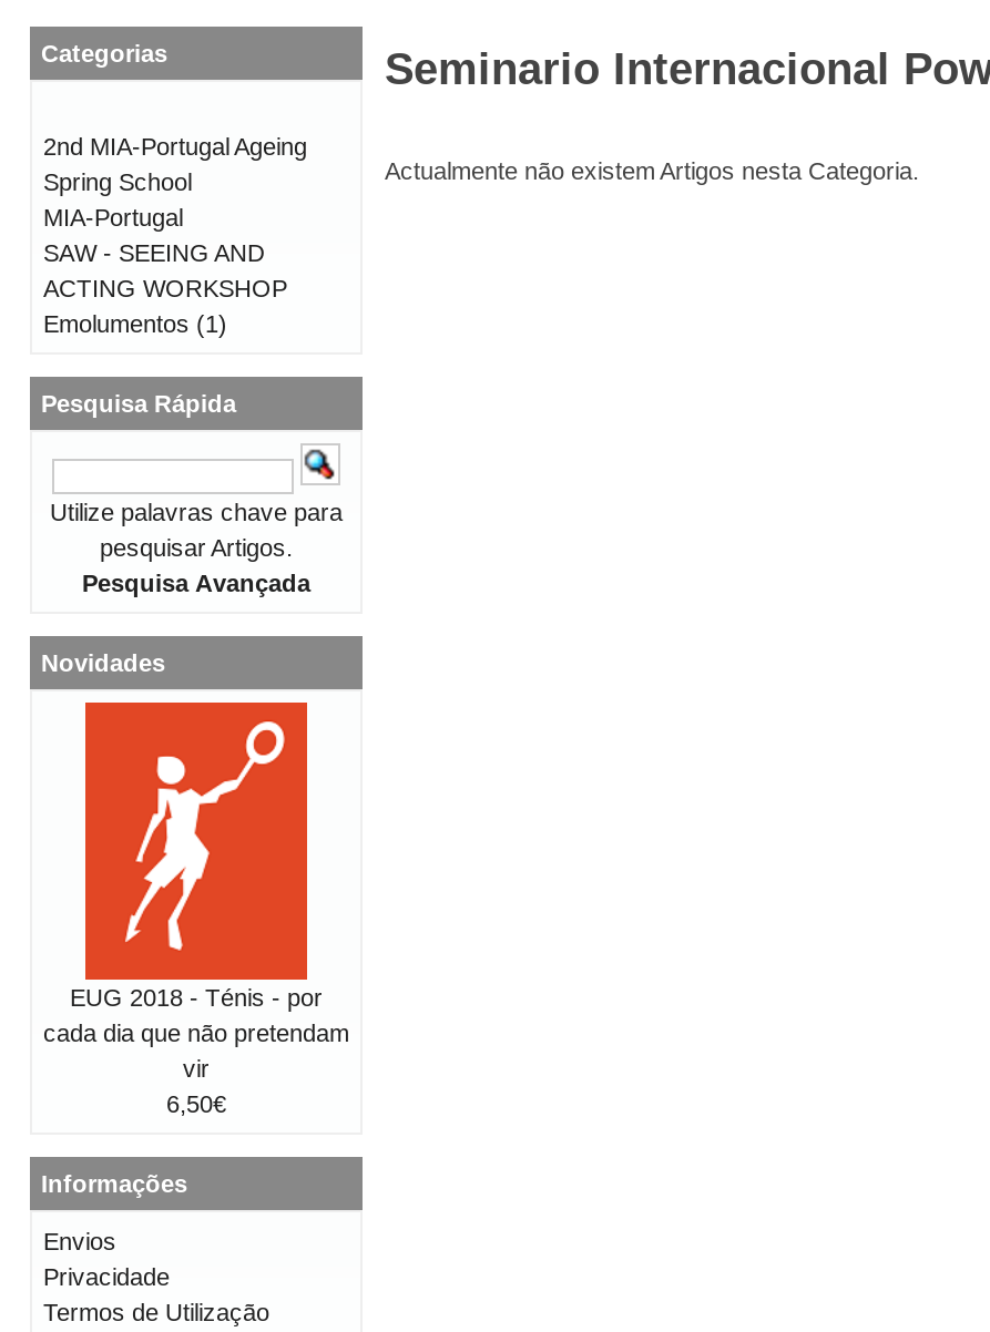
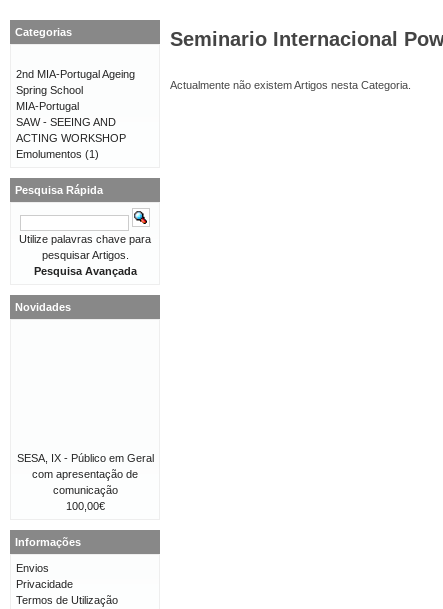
- [image]

- EUG 2018 - Ténis - por
- cada dia que não pretendam
- vir
- 6,50€
+ SESA, IX - Público em Geral
+ com apresentação de
+ comunicação
+ 100,00€
